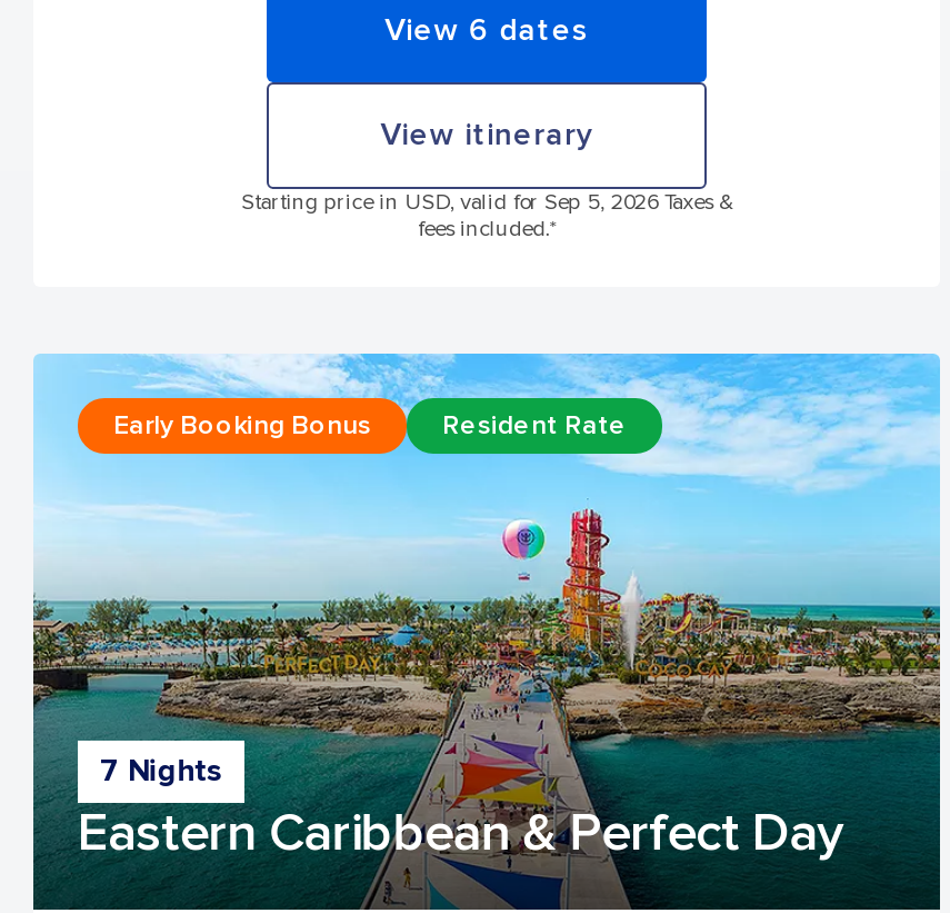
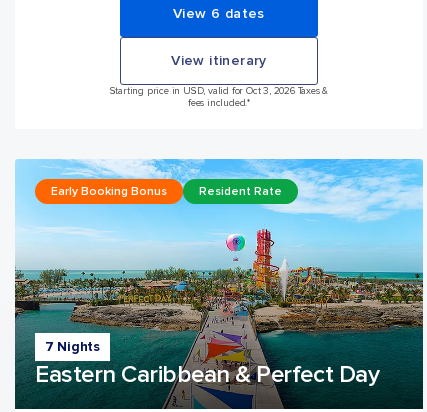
- Starting price in USD, valid for Sep 5, 2026 Taxes &
+ Starting price in USD, valid for Oct 3, 2026 Taxes &
